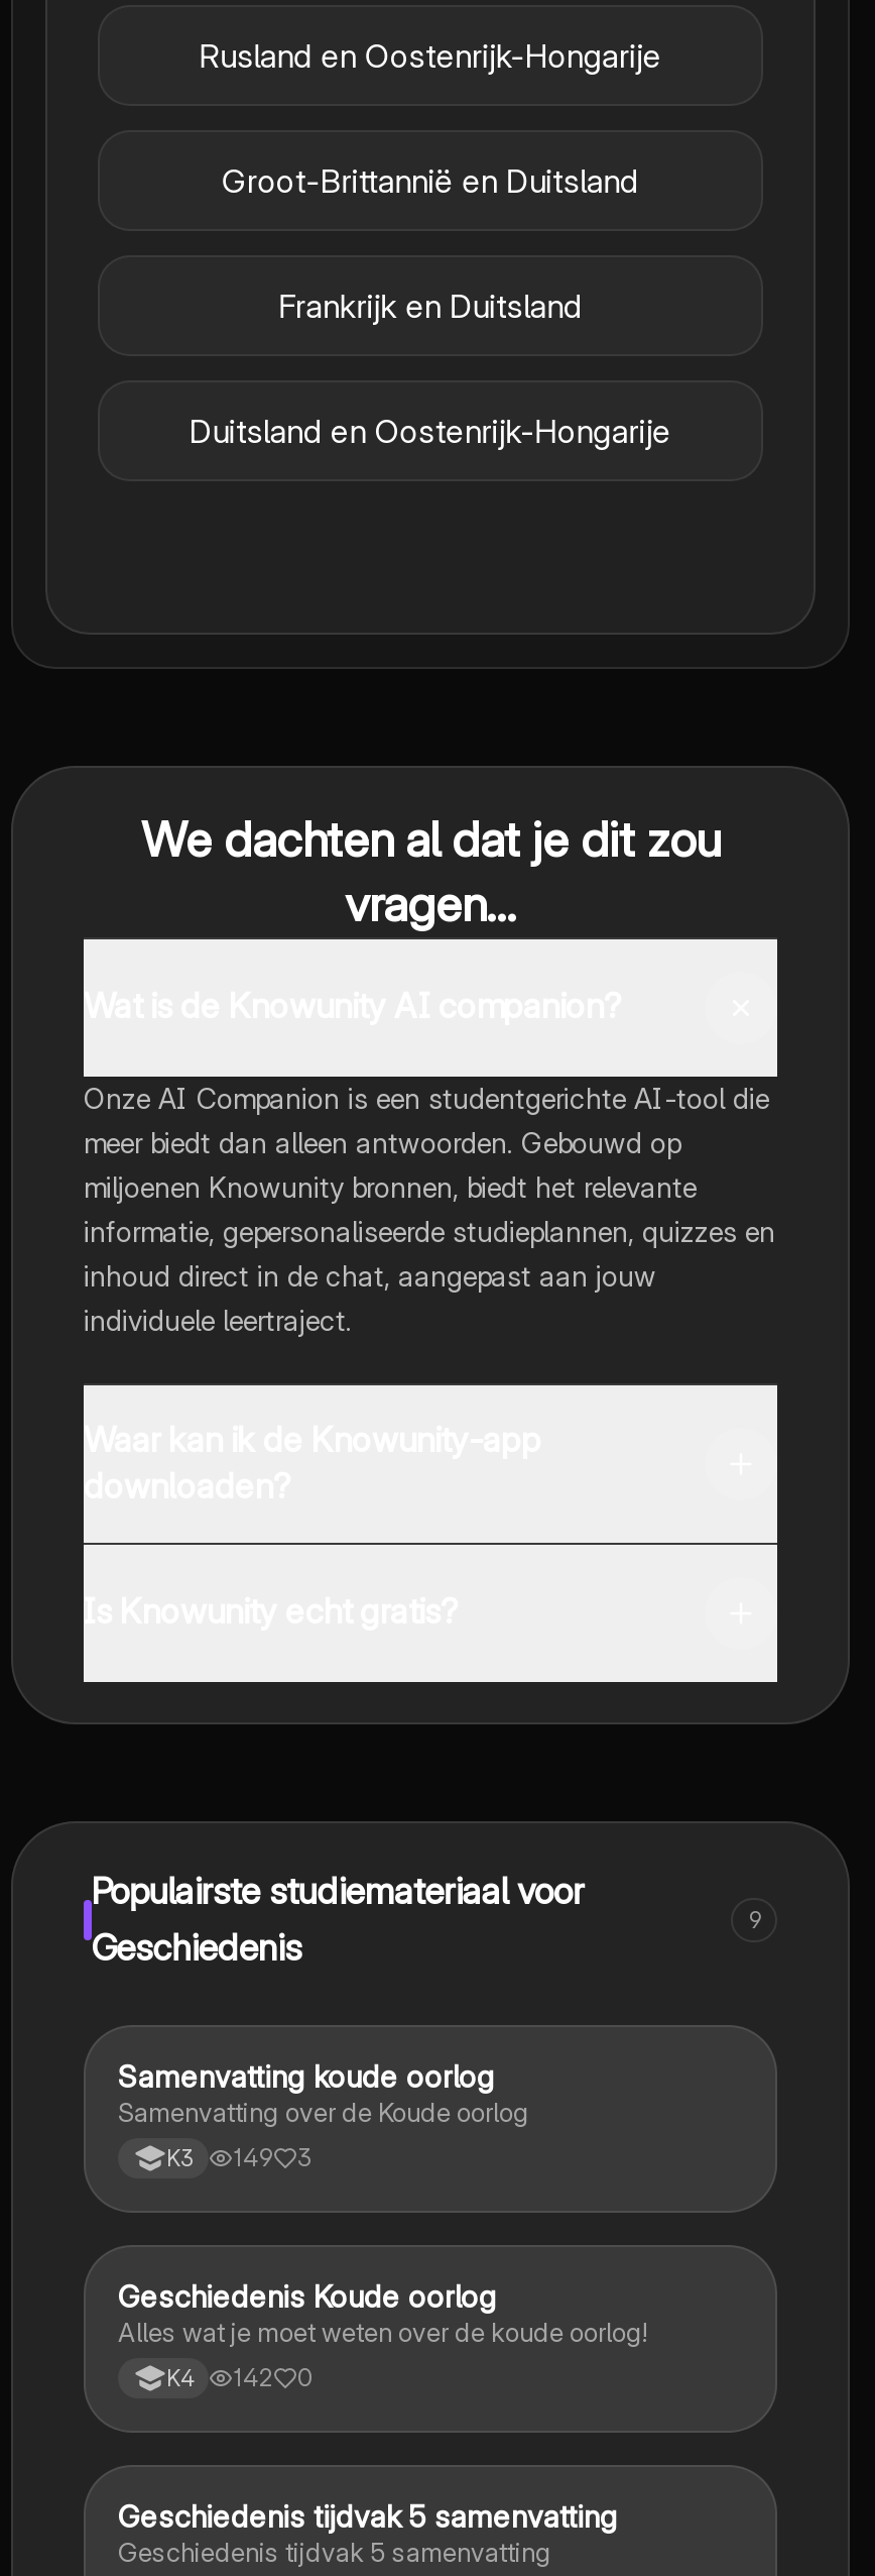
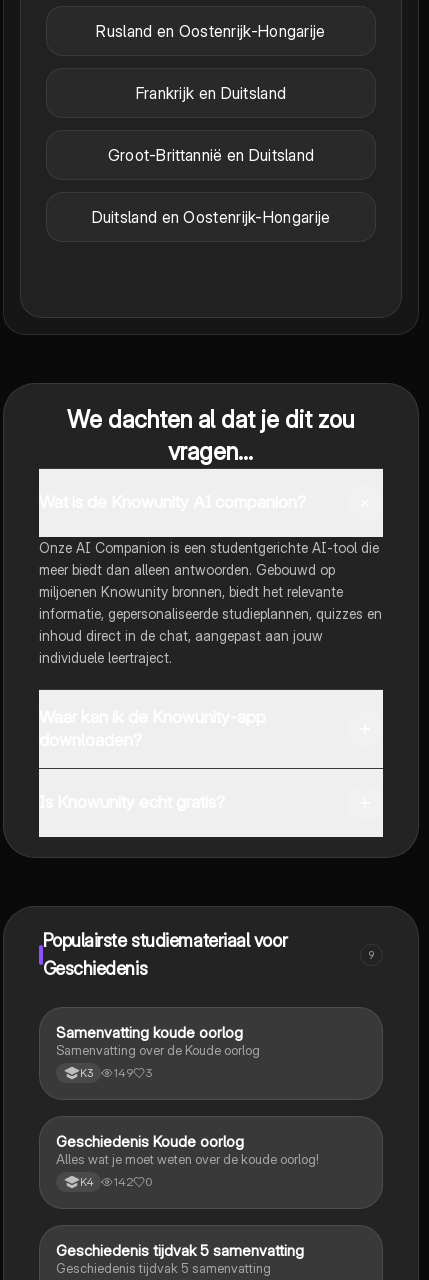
moved down: Groot-Brittannië en Duitsland

moved up: Frankrijk en Duitsland
